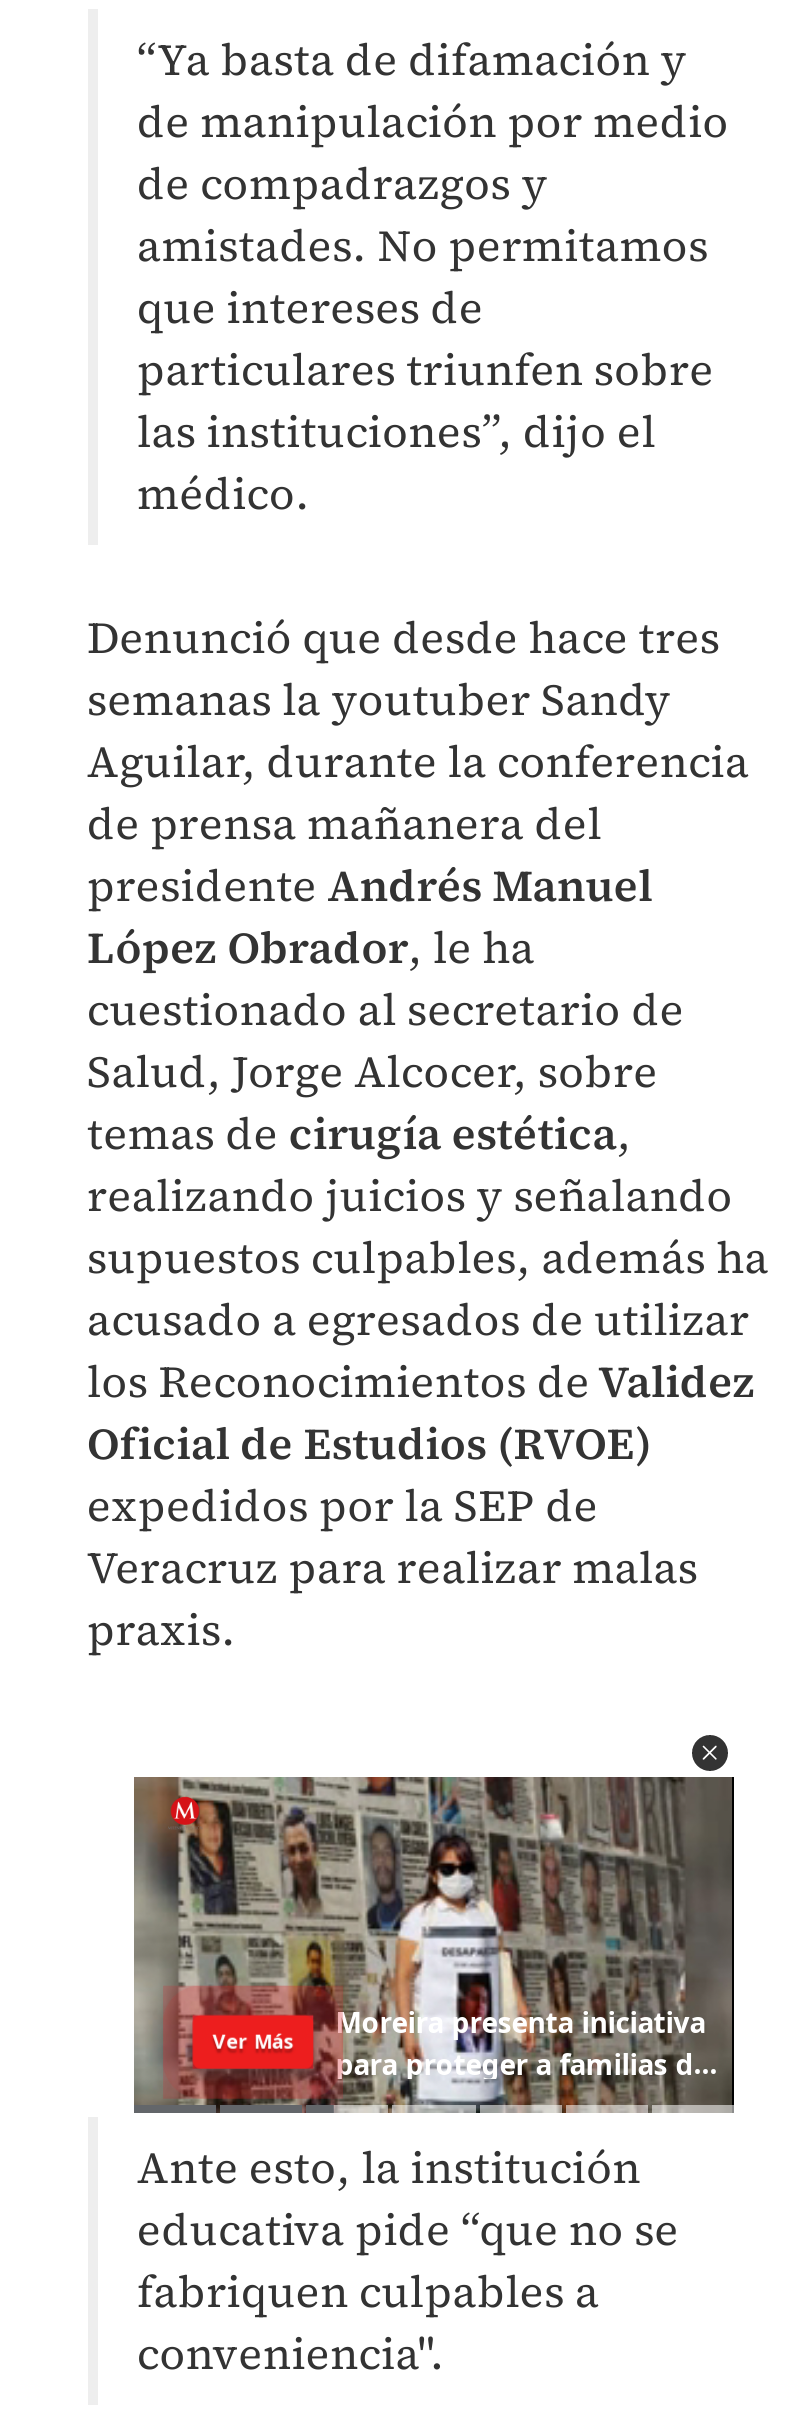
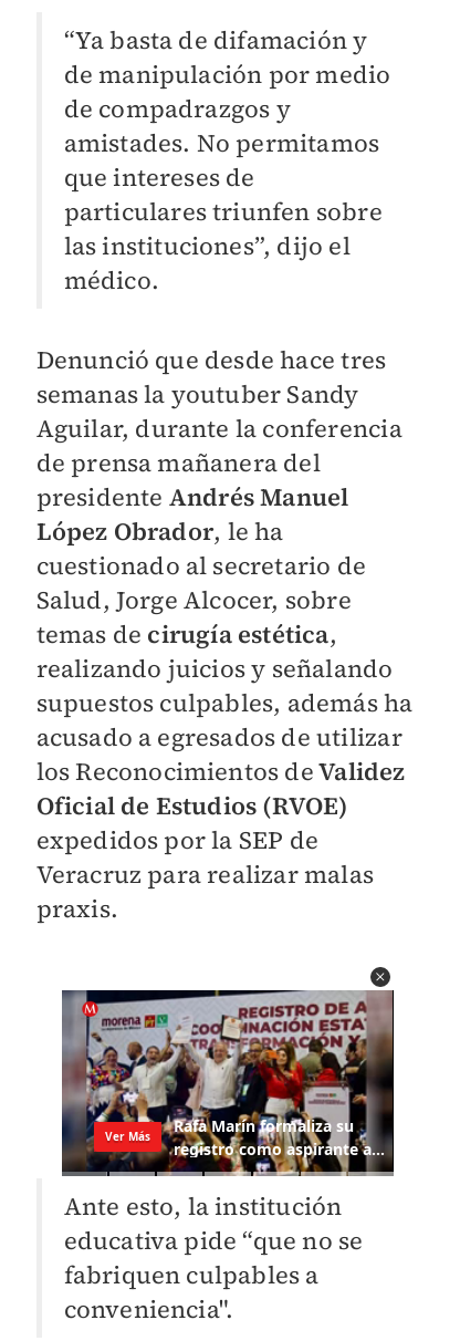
- [image]
+ [image]
